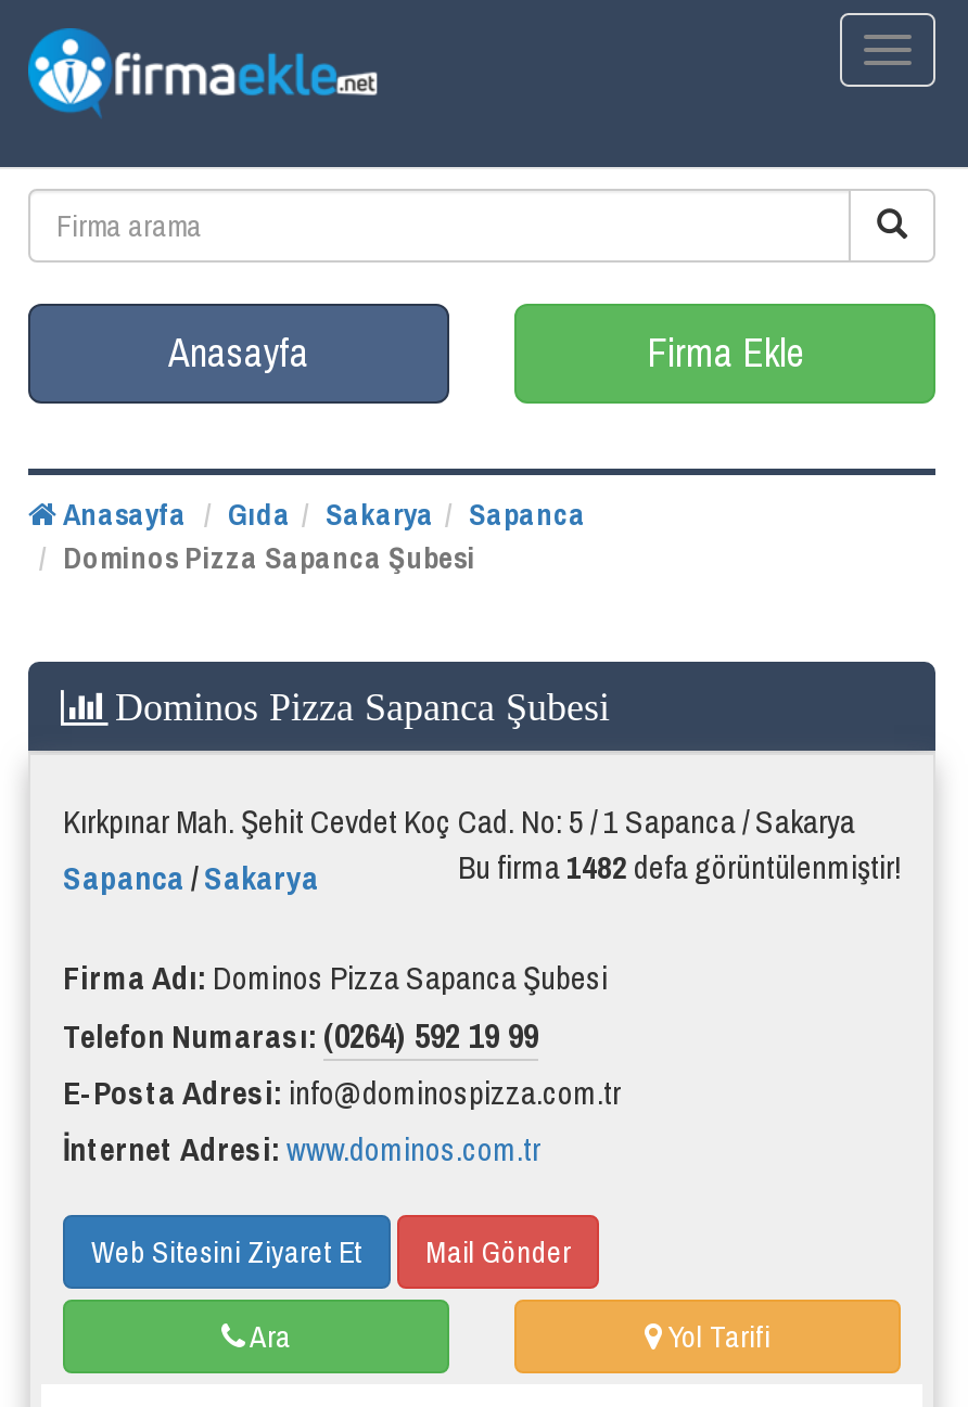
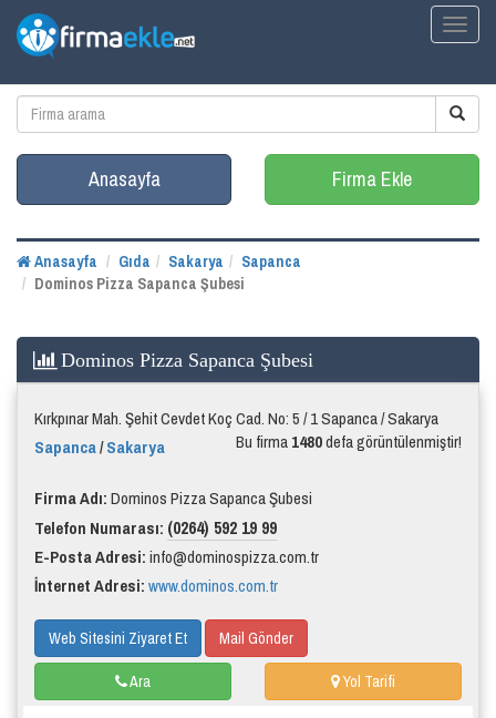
- Bu firma1482 defa görüntülenmiştir!
+ Bu firma1480 defa görüntülenmiştir!
